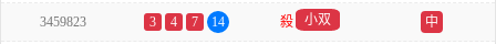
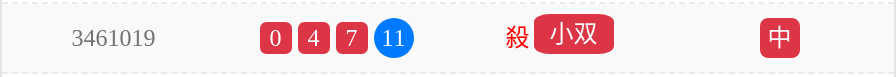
- 3459823
- 3
+ 3461019
+ 0

- 14
+ 11
